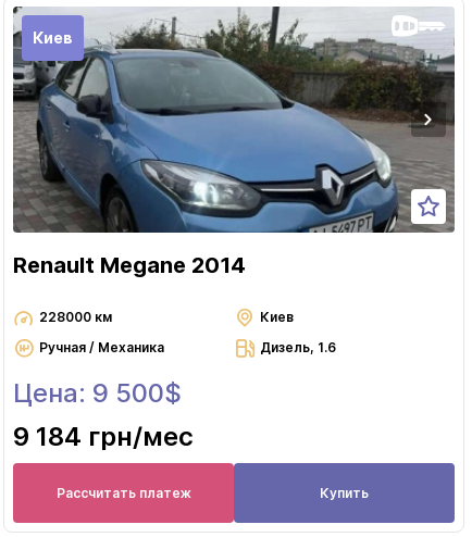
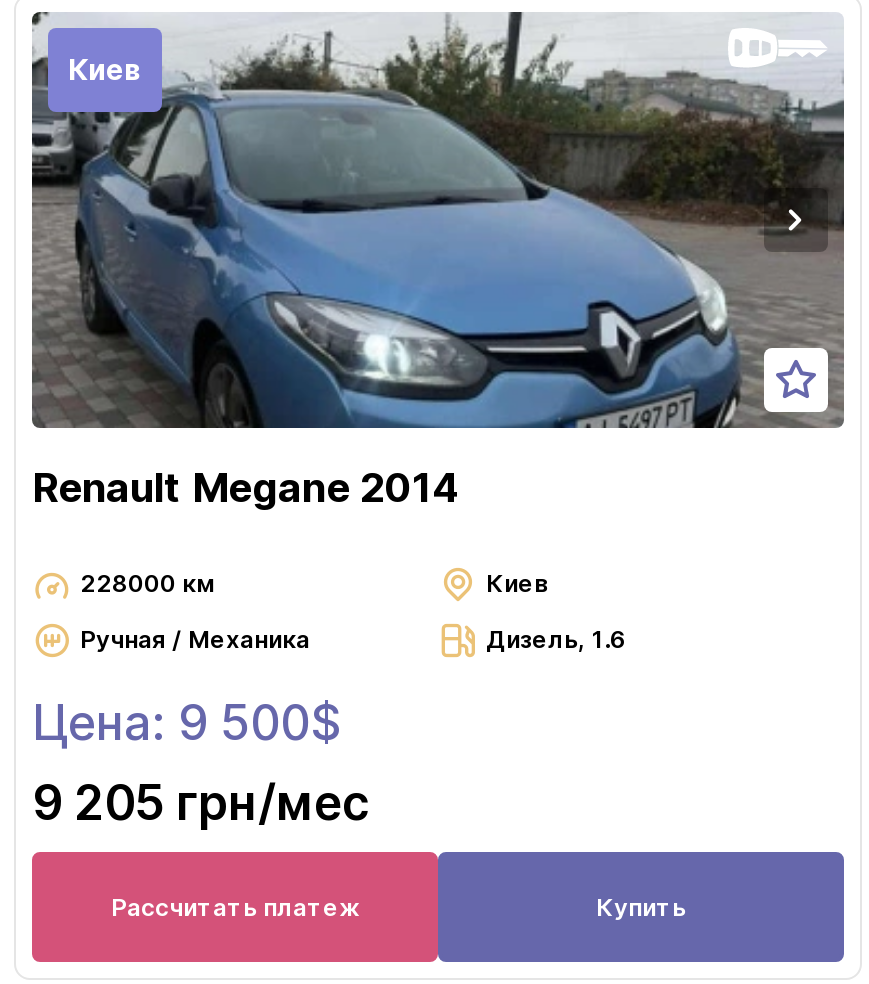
- 9 184 грн/мес
+ 9 205 грн/мес
